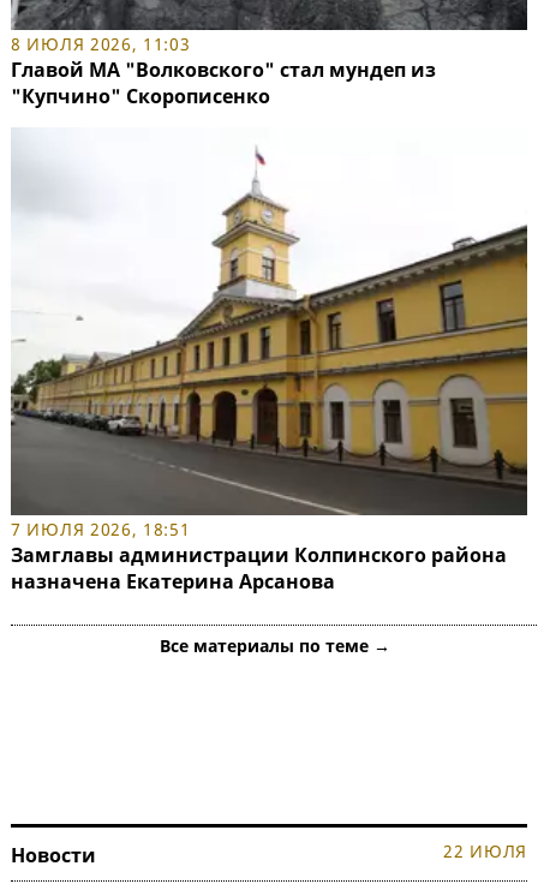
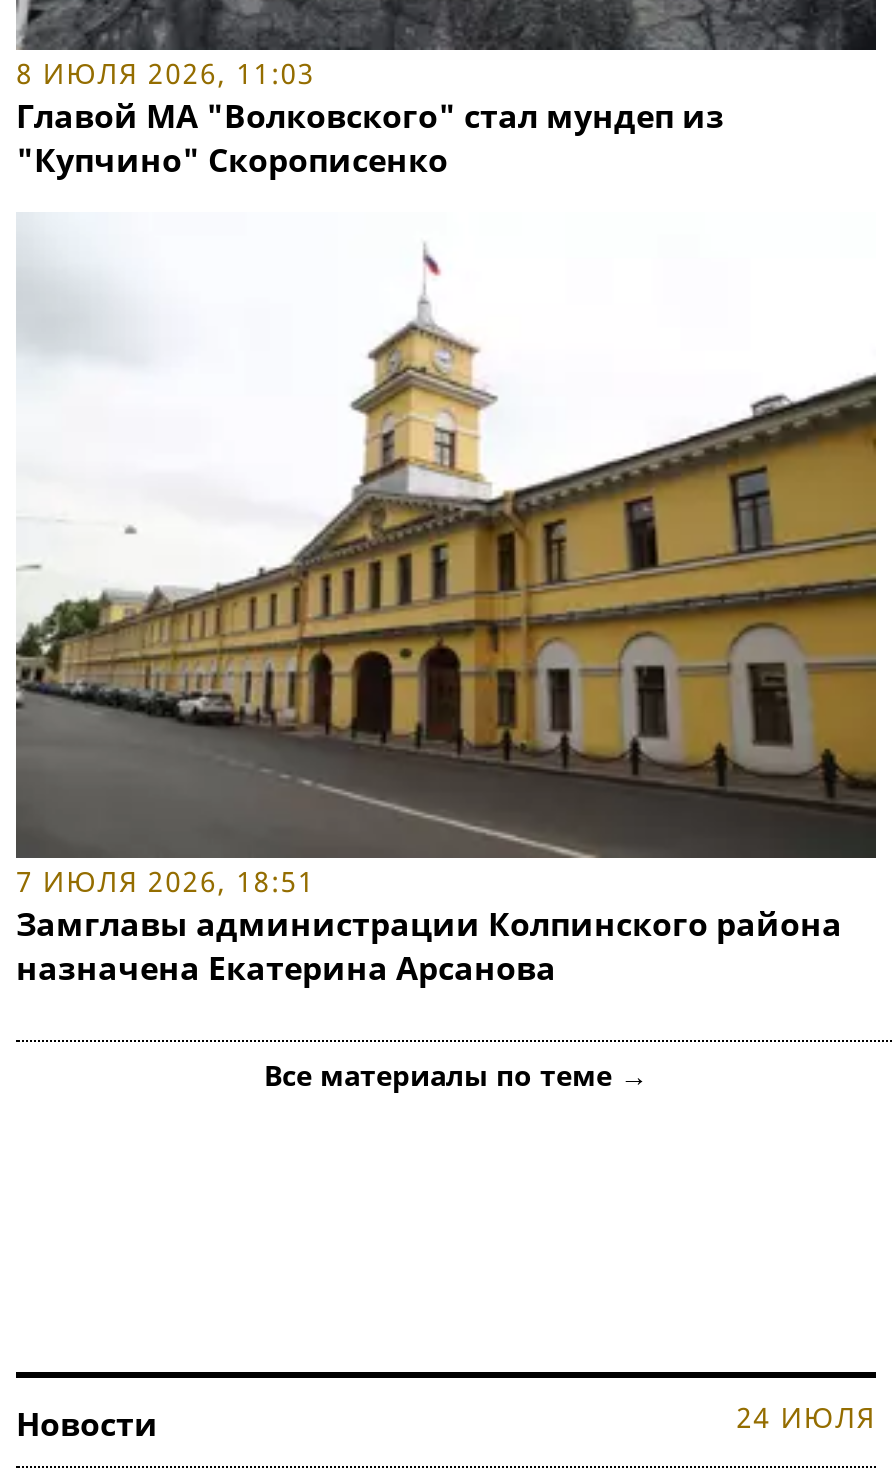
- 22 ИЮЛЯ
+ 24 ИЮЛЯ
